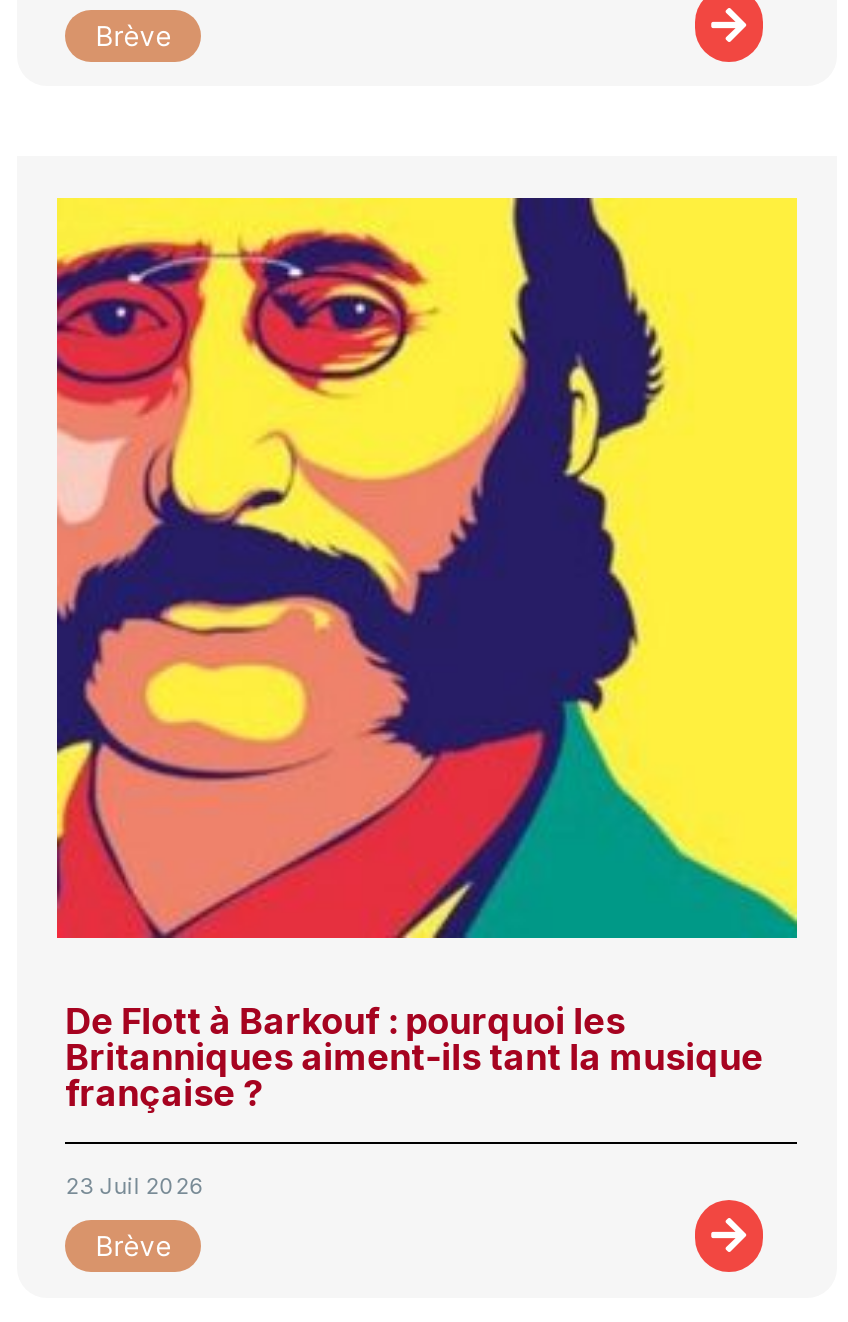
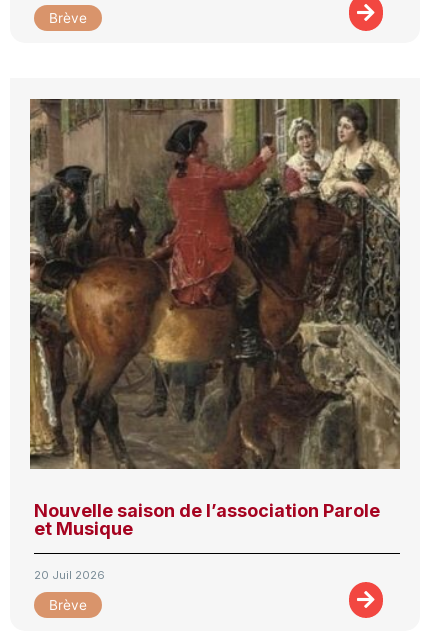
- [image]
- De Flott à Barkouf : pourquoi les
- Britanniques aiment-ils tant la musique
- française ?
+ [image]
+ Nouvelle saison de l’association Parole
+ et Musique

- 23 Juil 2026
+ 20 Juil 2026
